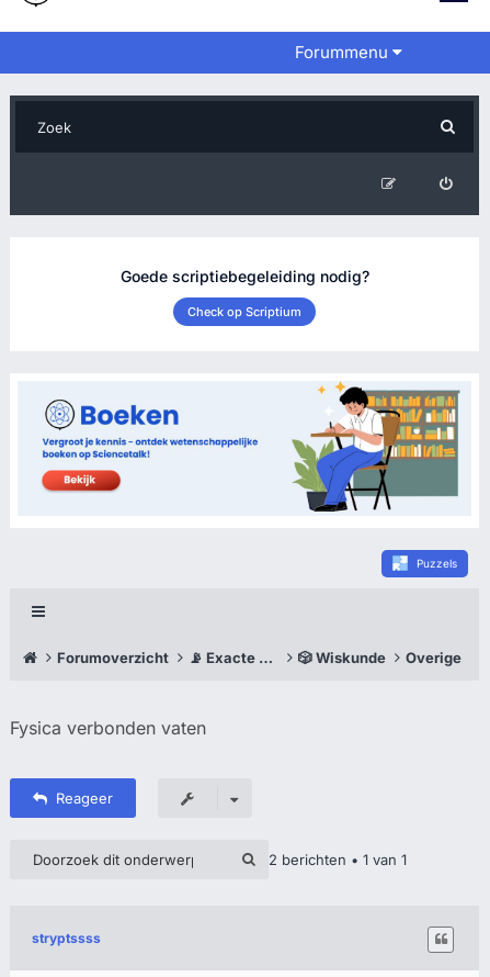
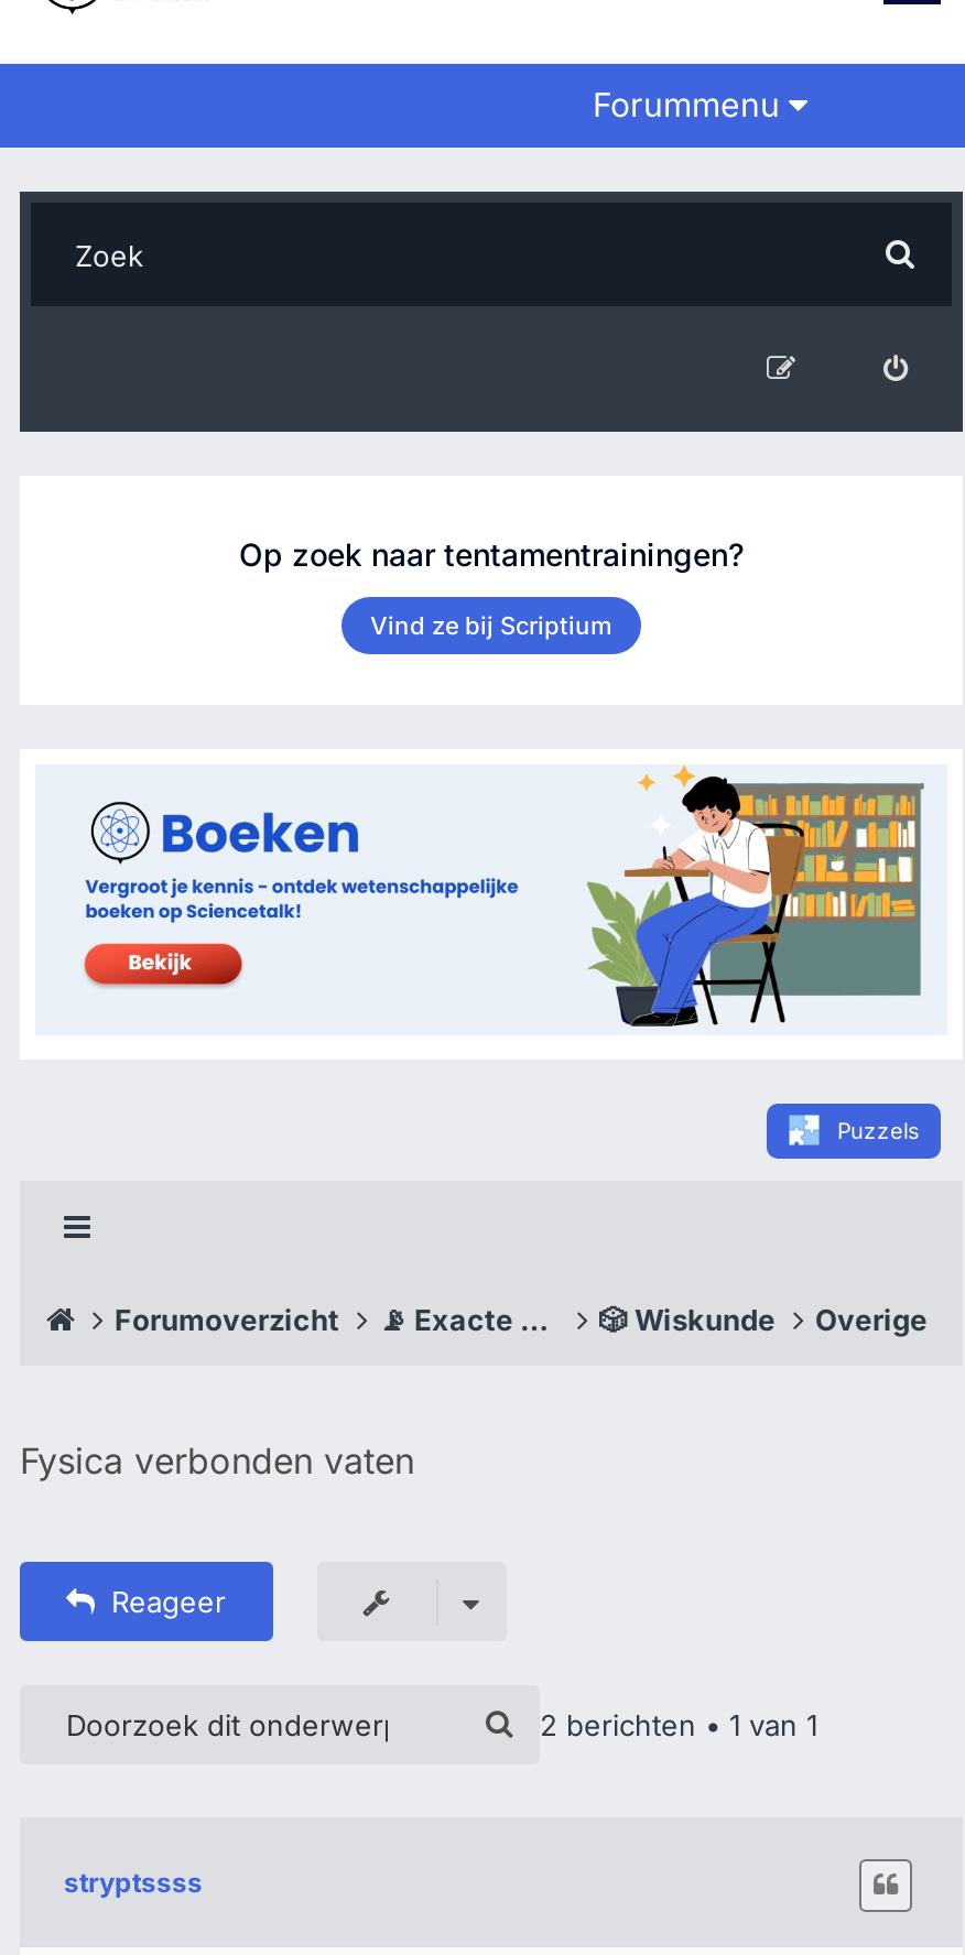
- Goede scriptiebegeleiding nodig?
+ Op zoek naar tentamentrainingen?

- Check op Scriptium
+ Vind ze bij Scriptium
